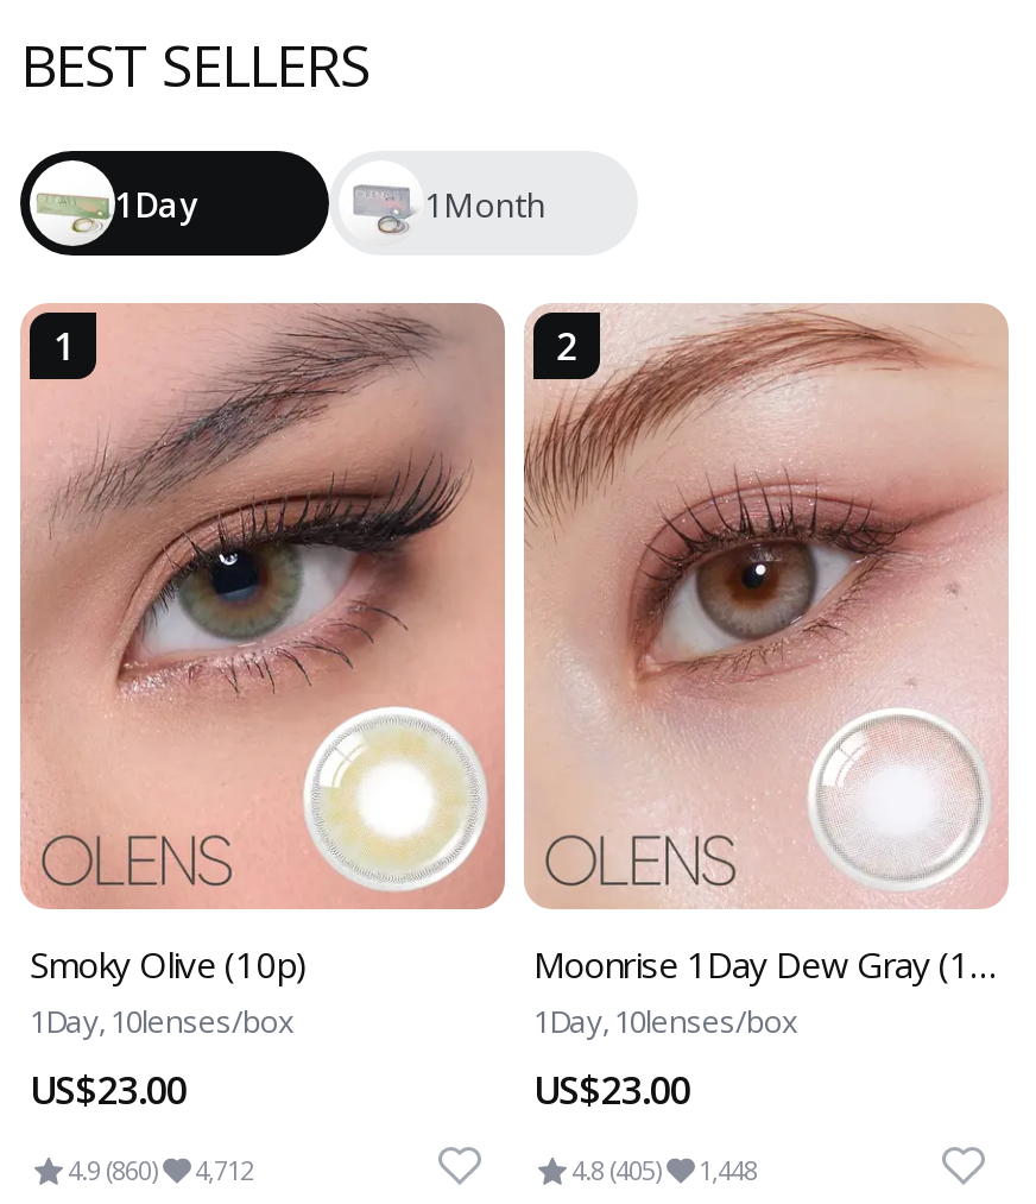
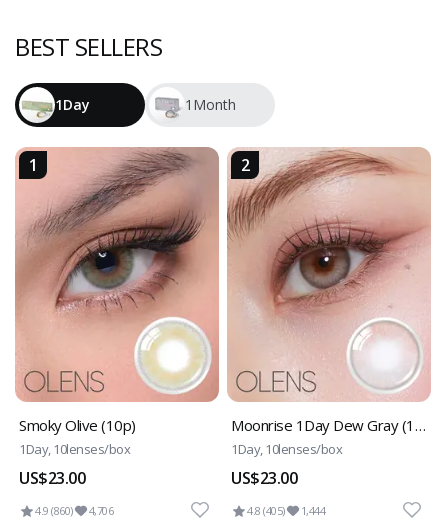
- 4.9 (860) 4,712
+ 4.9 (860) 4,706

- 4.8 (405) 1,448
+ 4.8 (405) 1,444
